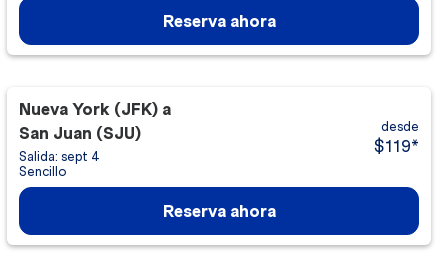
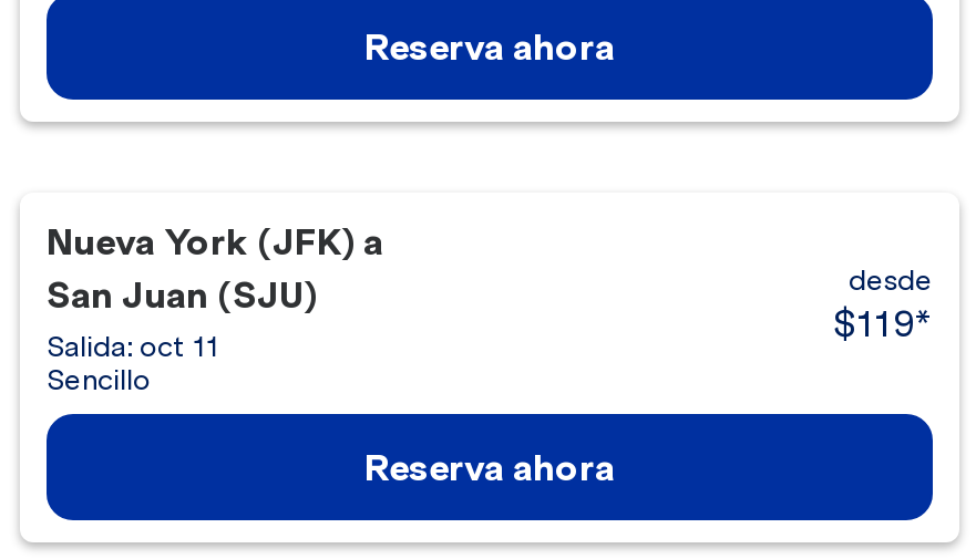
- Salida: sept 4
+ Salida: oct 11
